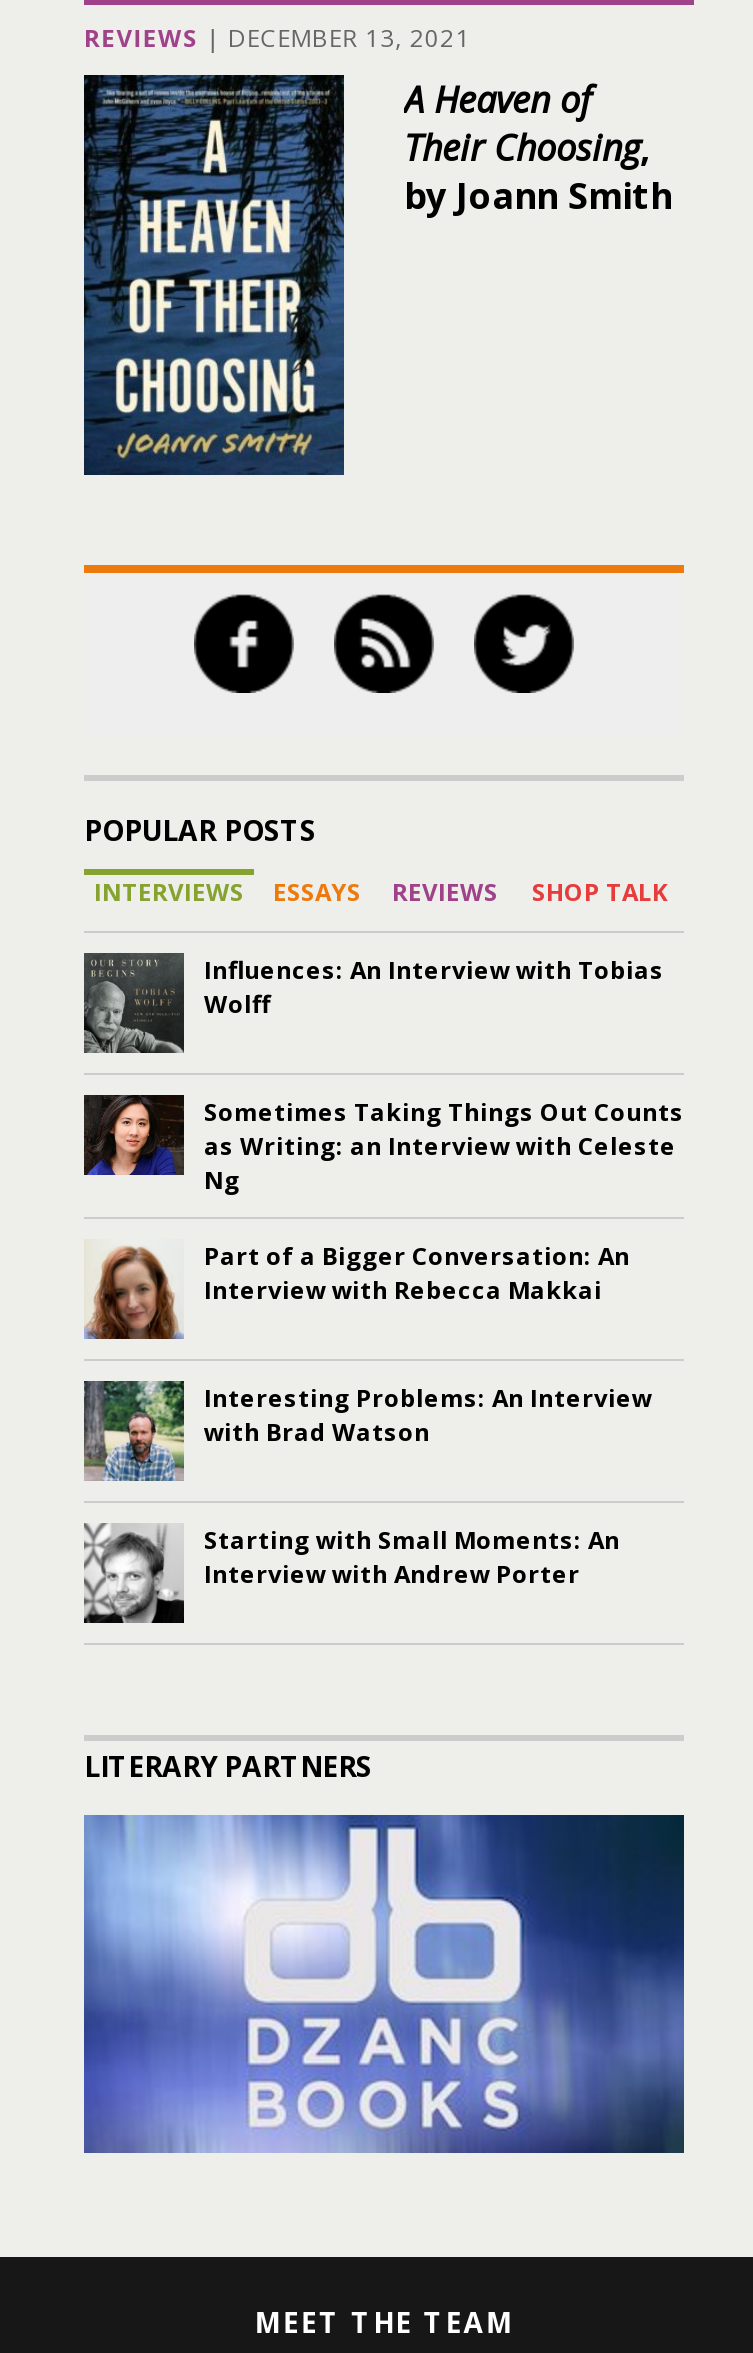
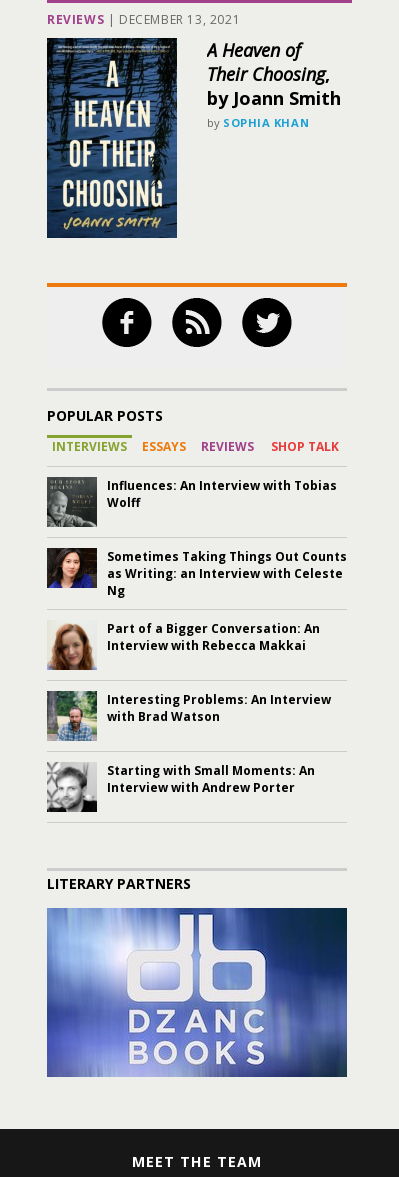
+ by SOPHIA KHAN
